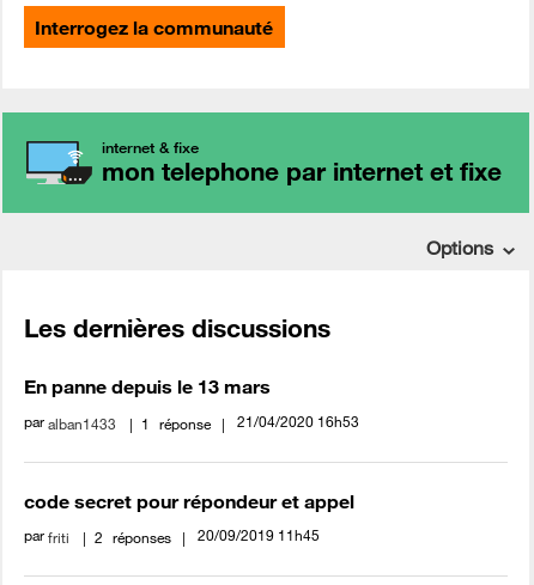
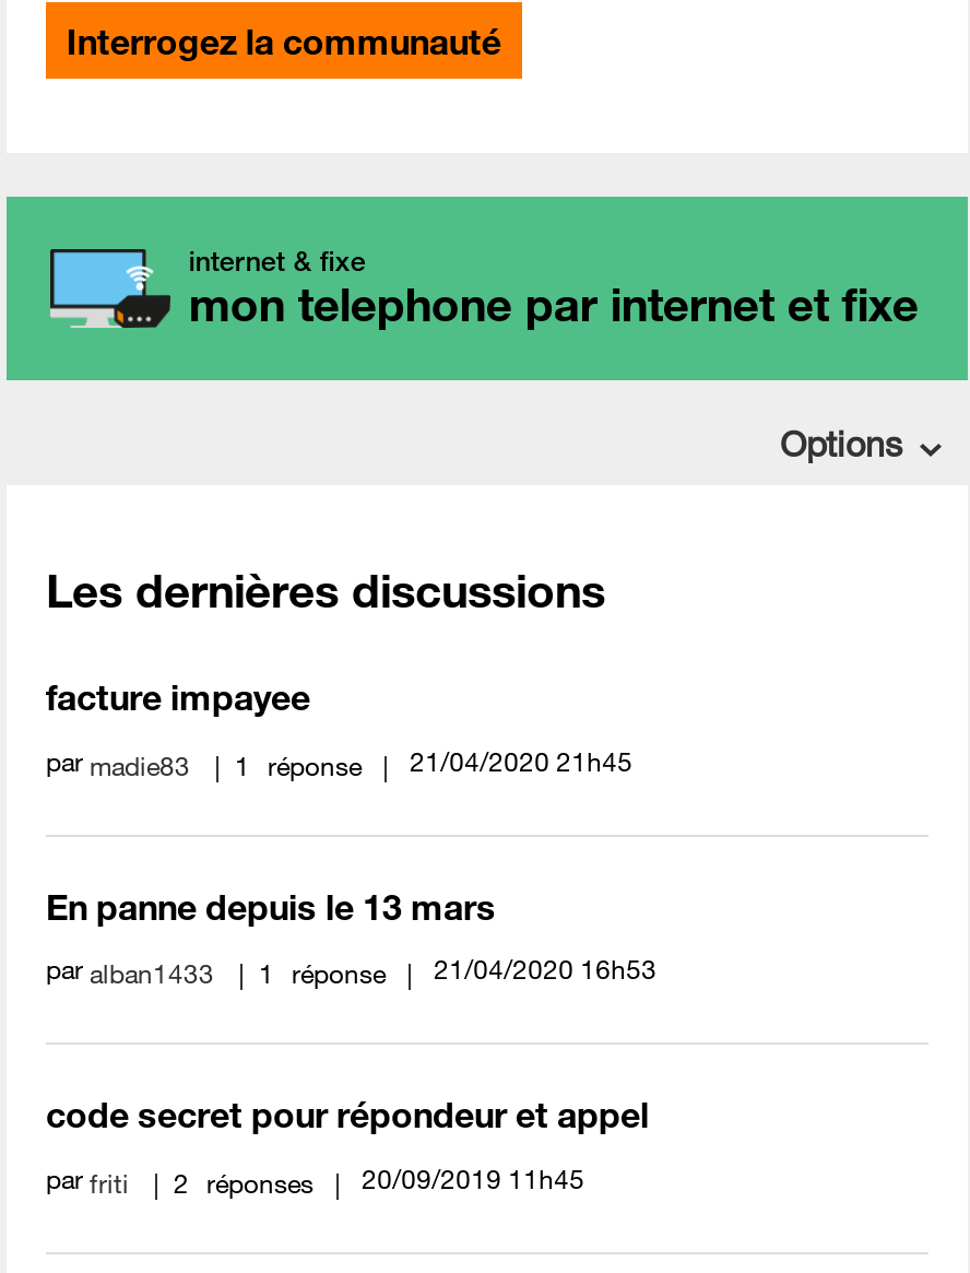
+ facture impayee
+ par madie83
+ 1 réponse
+ 21/04/2020 21h45
